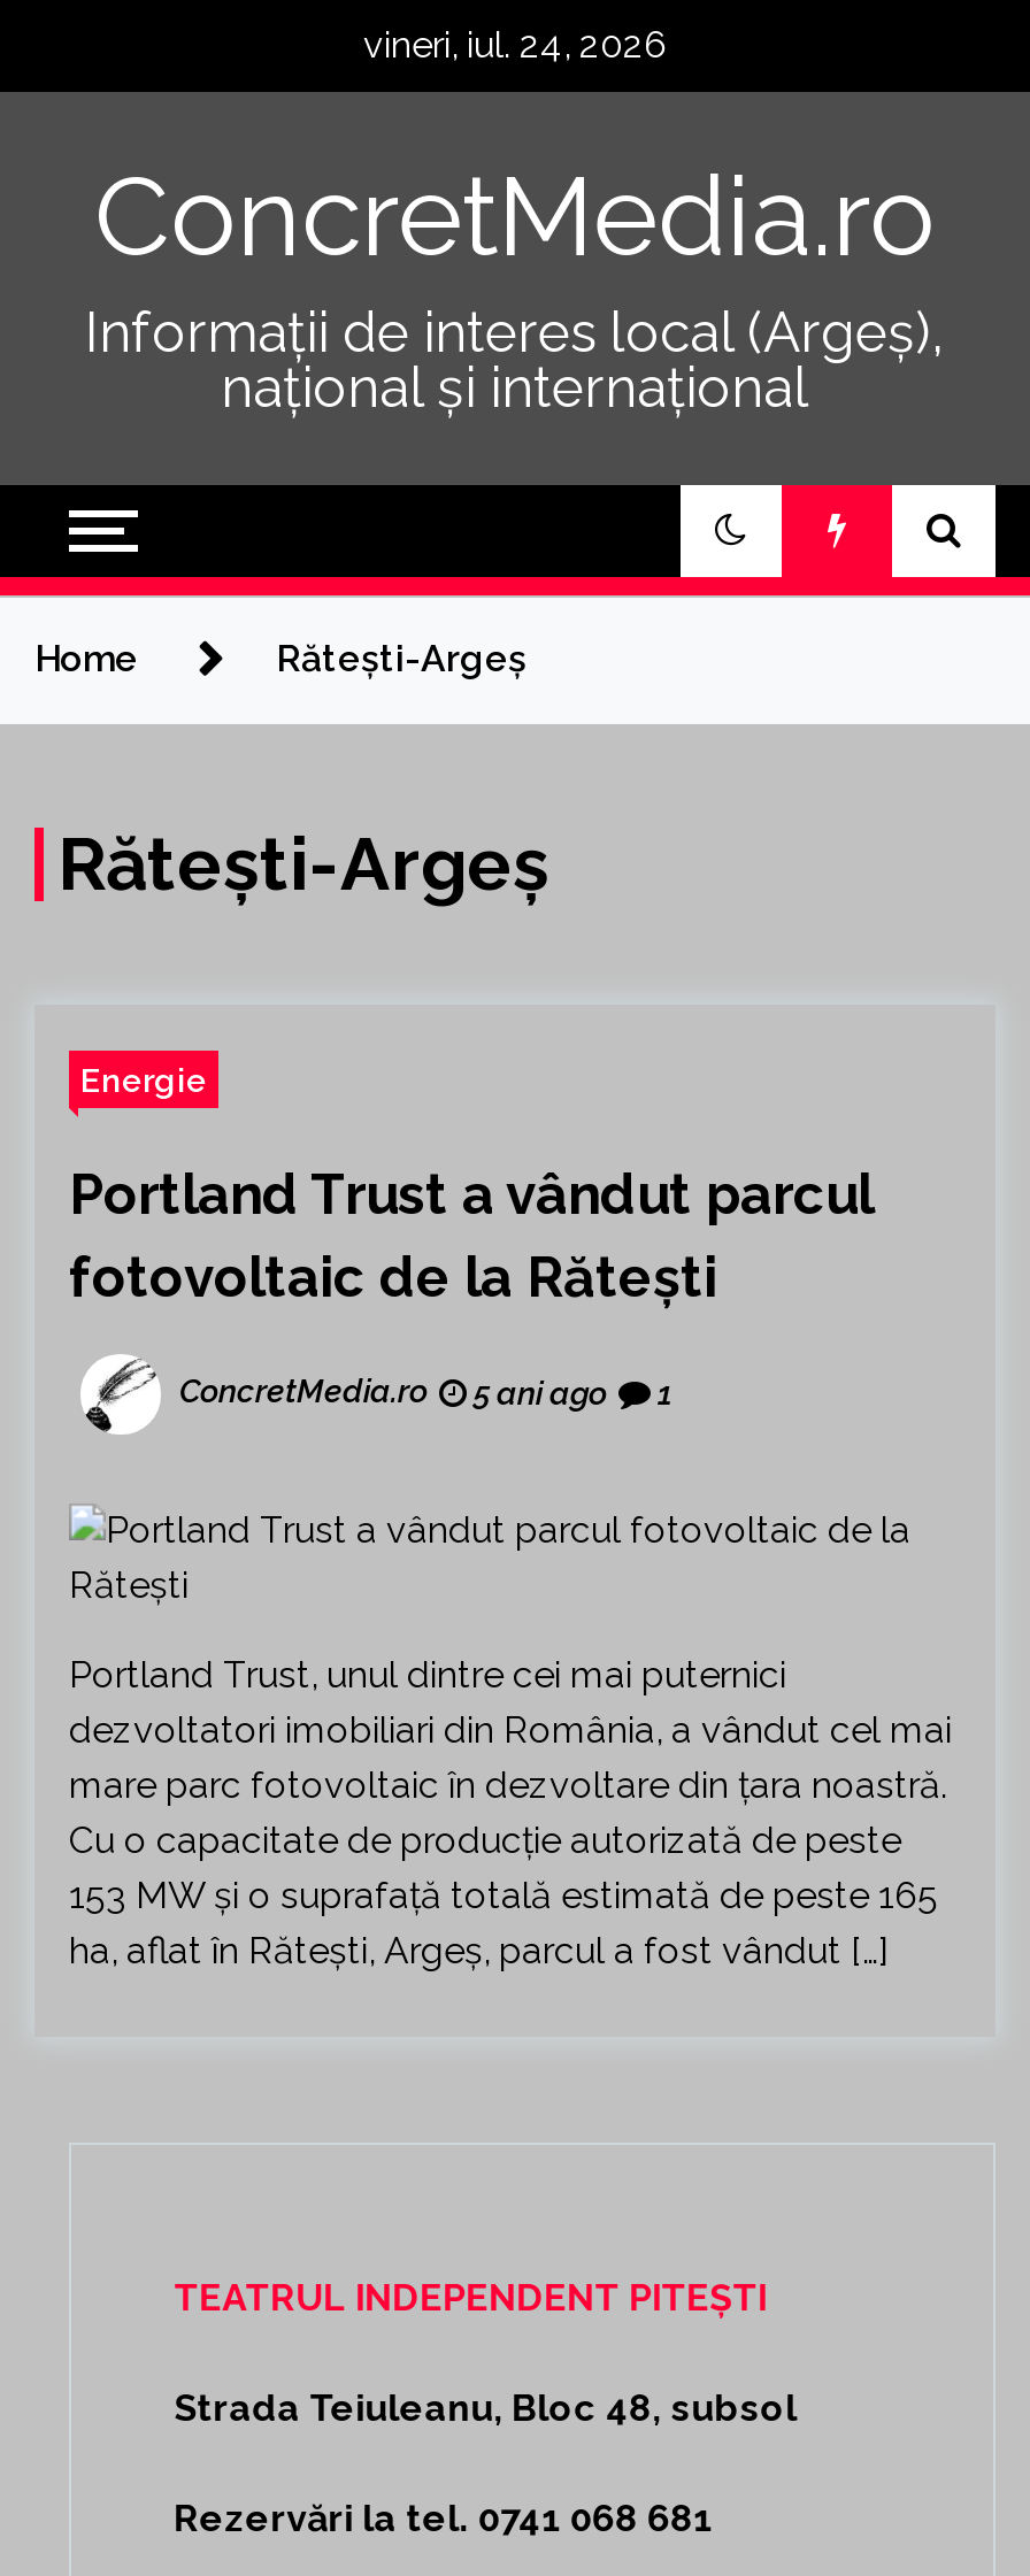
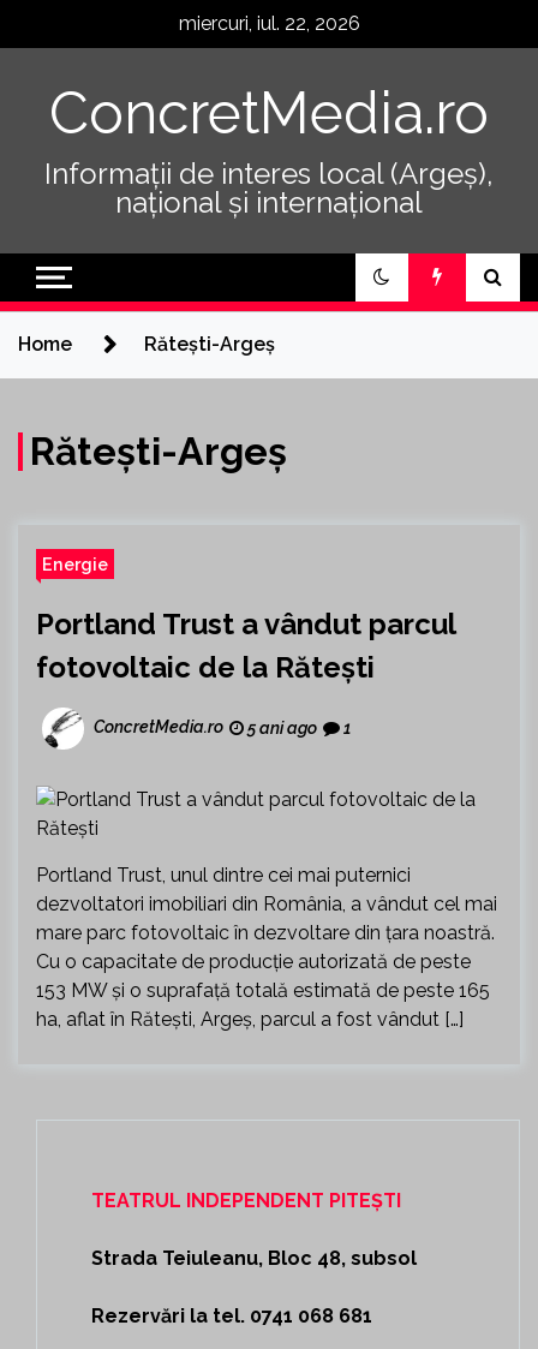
- vineri, iul. 24, 2026
+ miercuri, iul. 22, 2026
